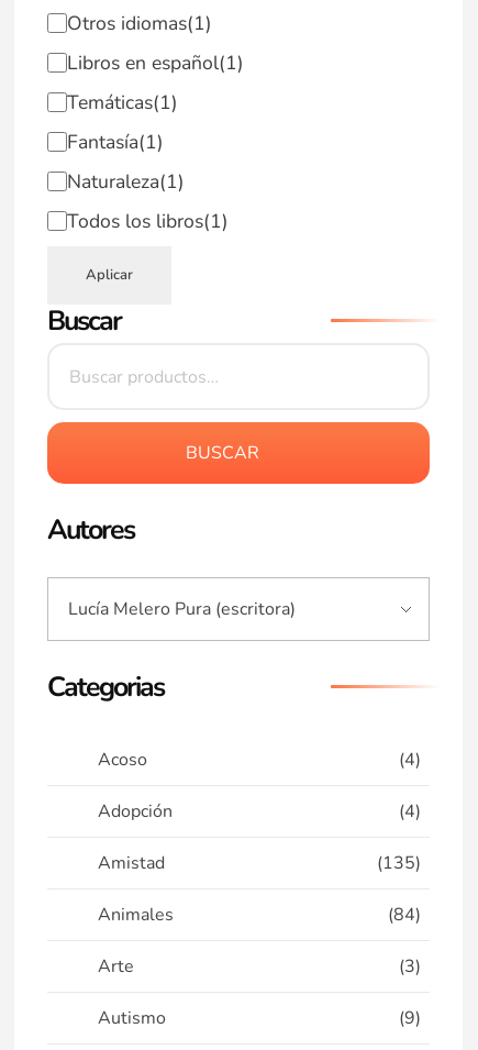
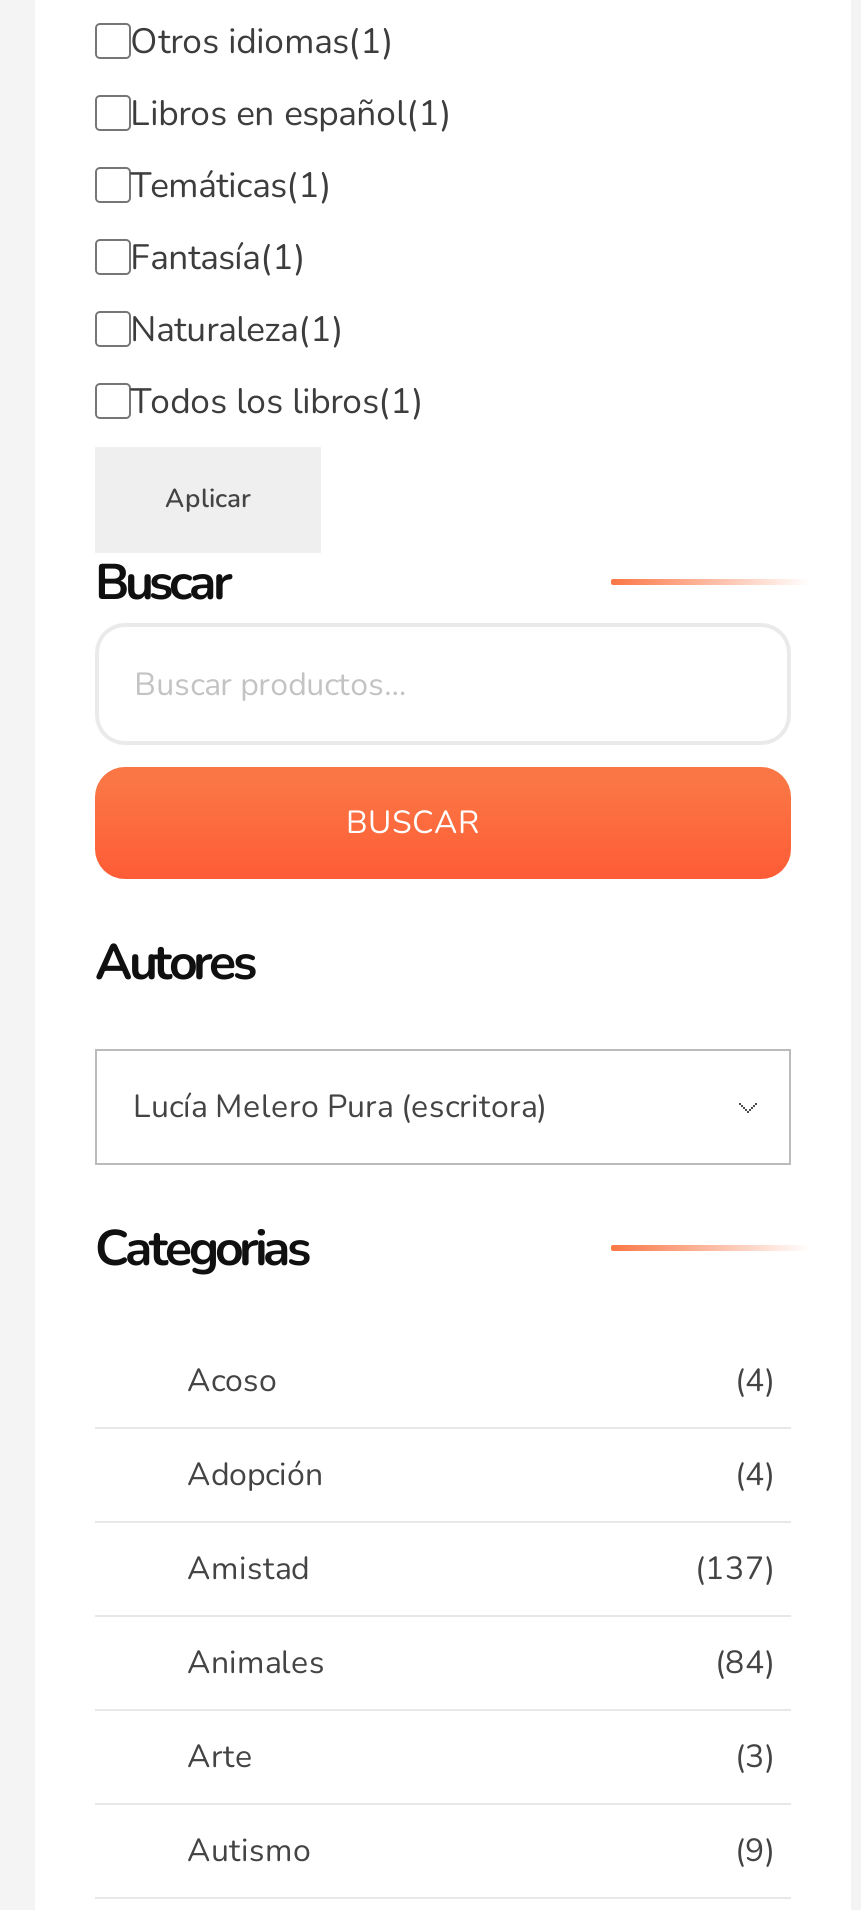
- (135)
+ (137)
